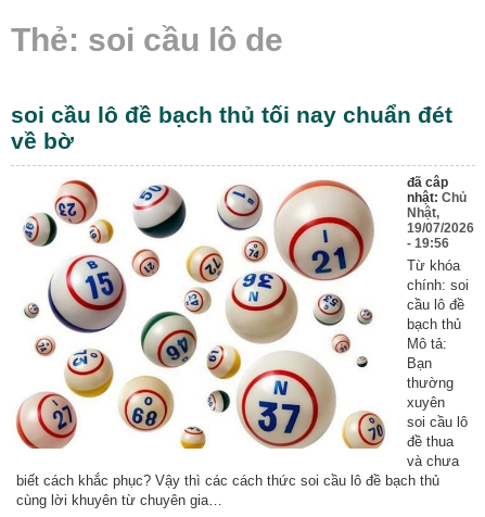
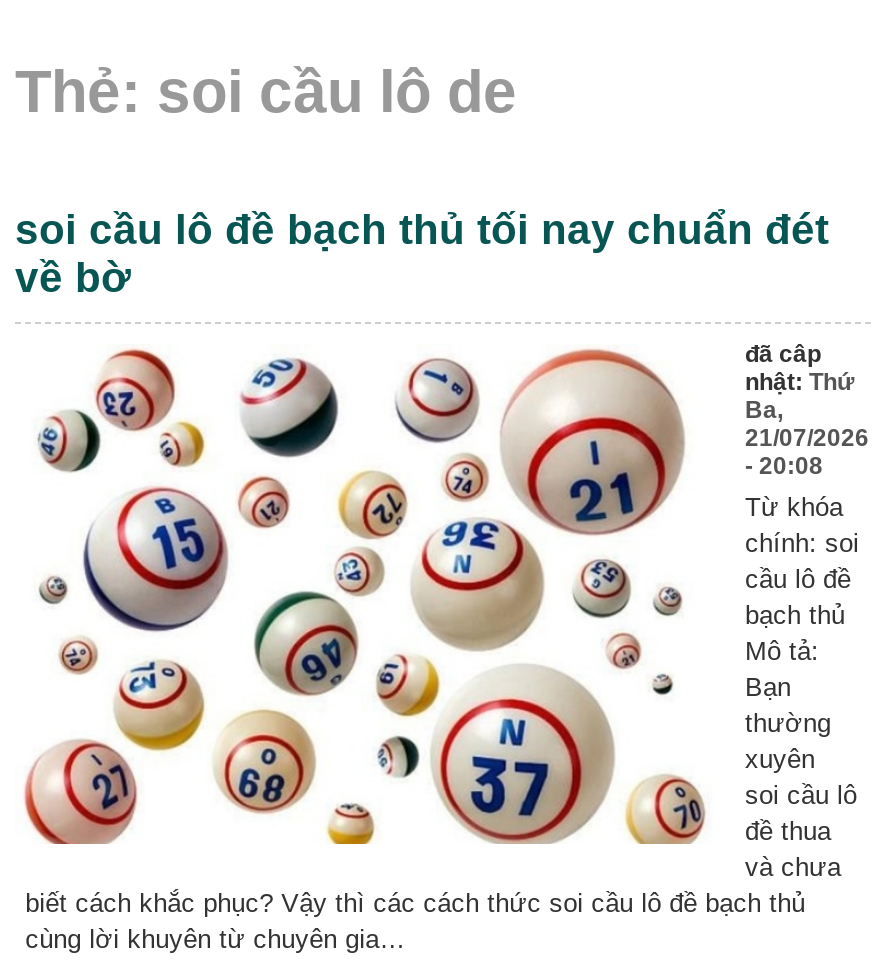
- nhật: Chủ
- Nhật,
- 19/07/2026
- - 19:56
+ nhật: Thứ
+ Ba,
+ 21/07/2026
+ - 20:08
